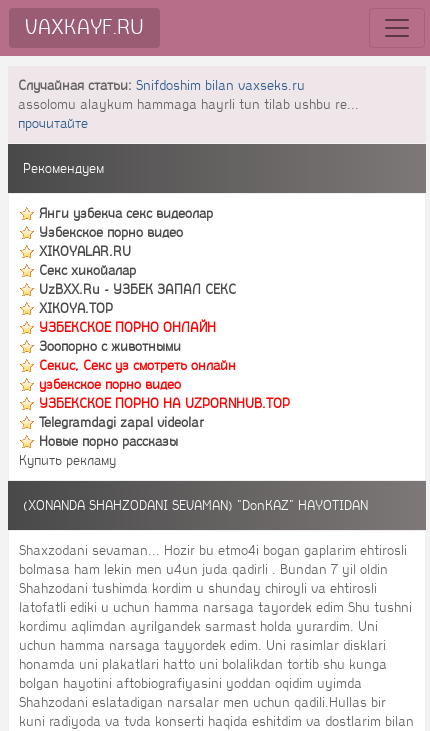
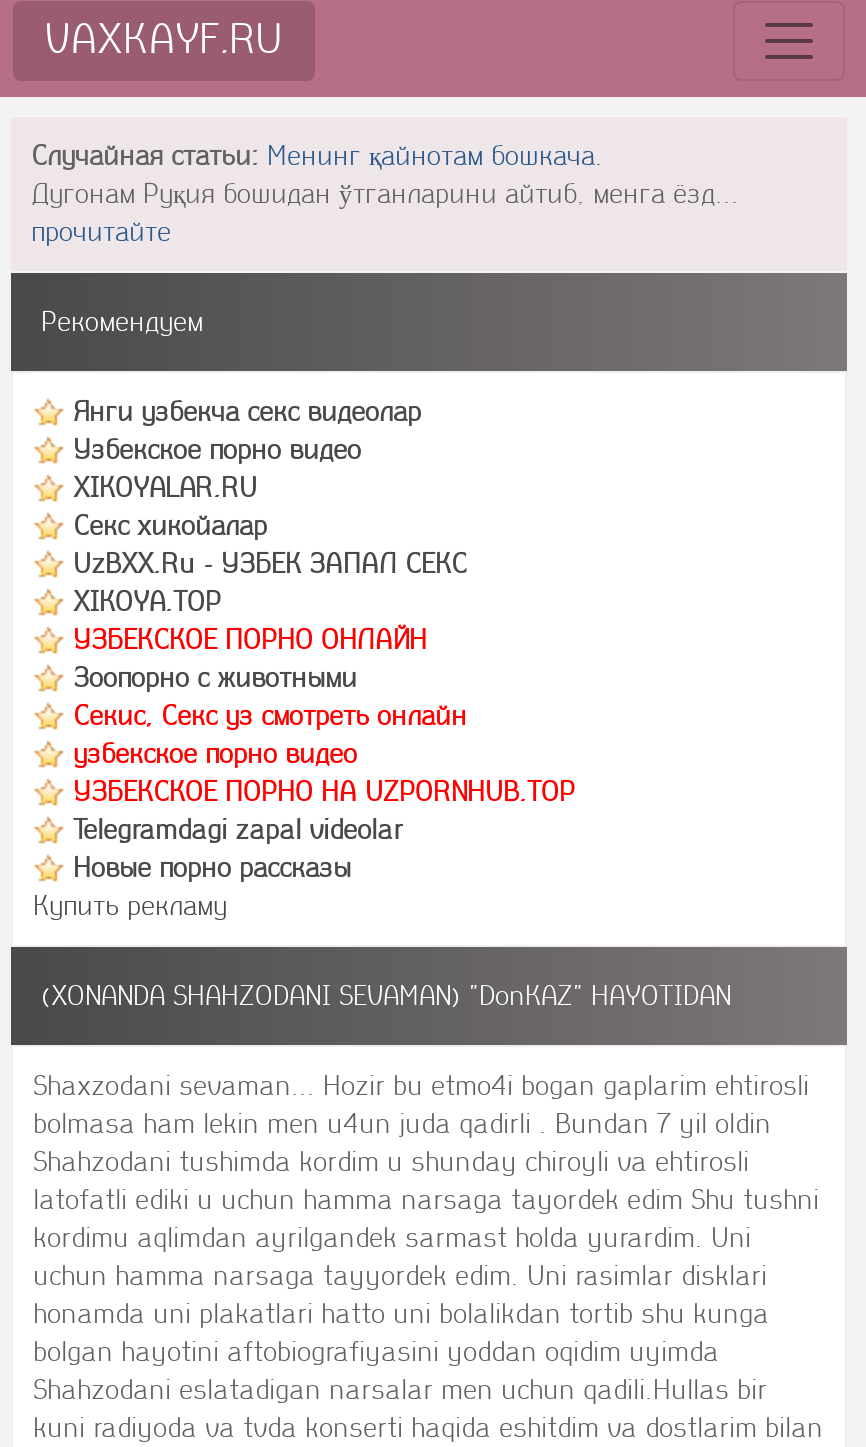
- Случайная статьи: Snifdoshim bilan vaxseks.ru
- assolomu alaykum hammaga hayrli tun tilab ushbu re...
+ Случайная статьи: Менинг қайнотам бошкача.
+ Дугонам Руқия бошидан ўтганларини айтиб, менга ёзд...
